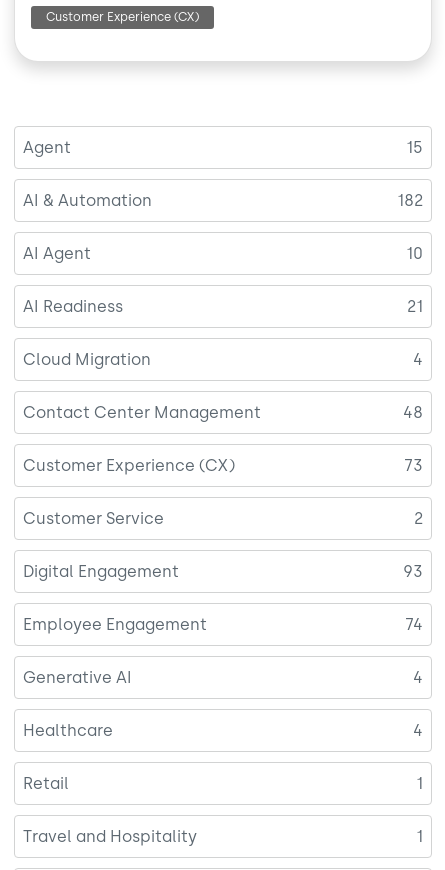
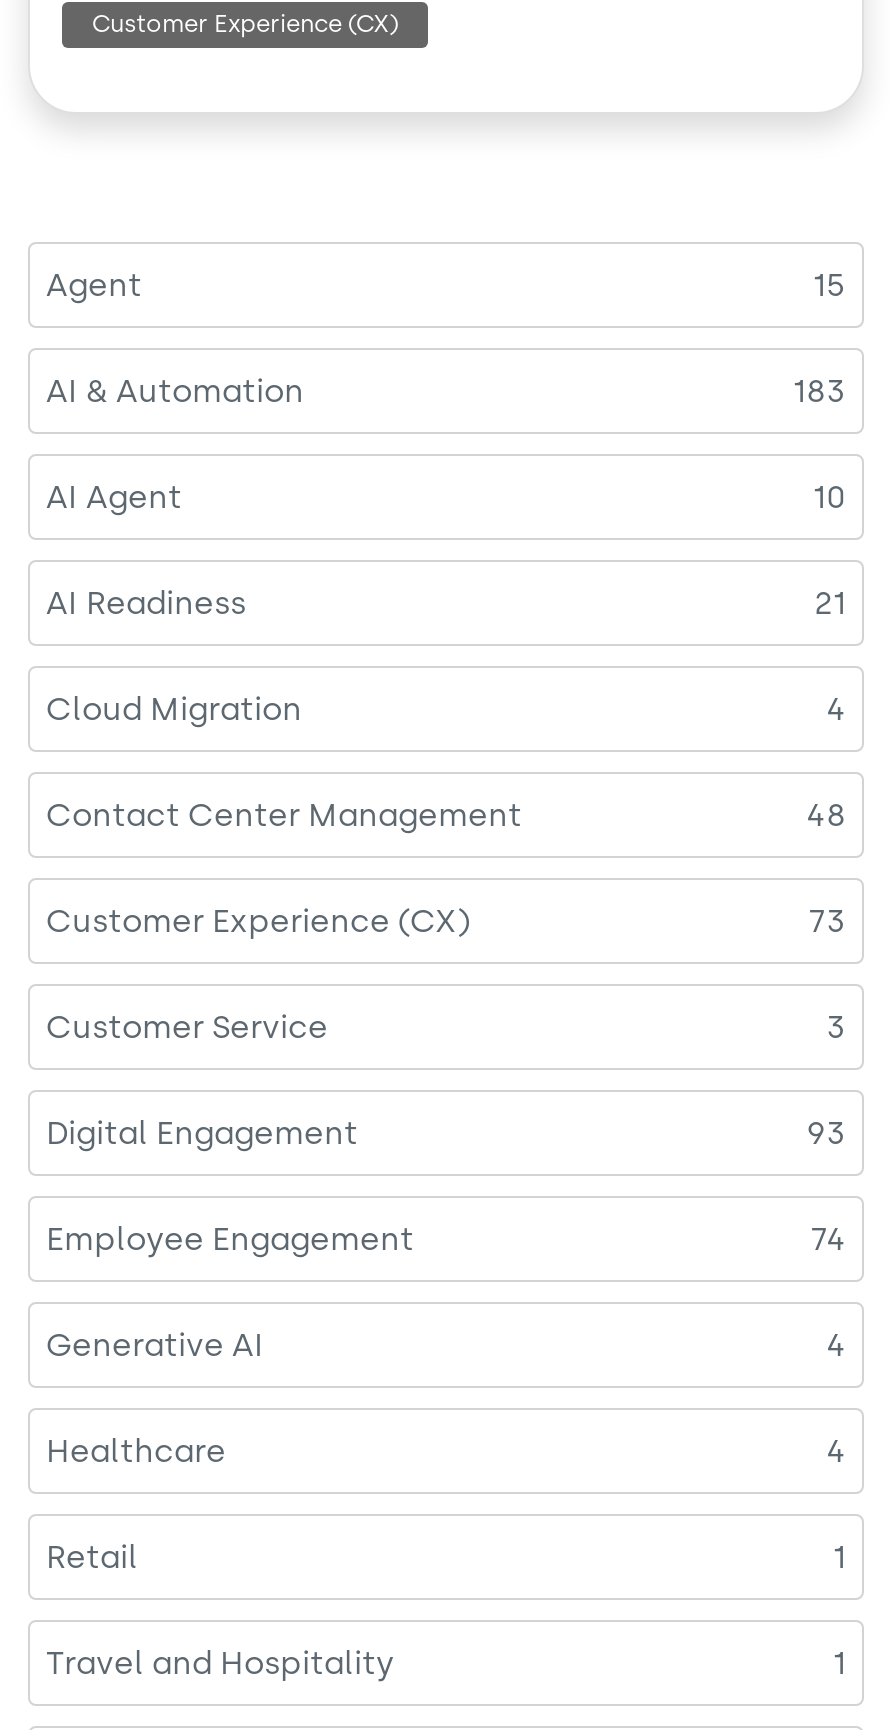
- 182
+ 183

- 2
+ 3
